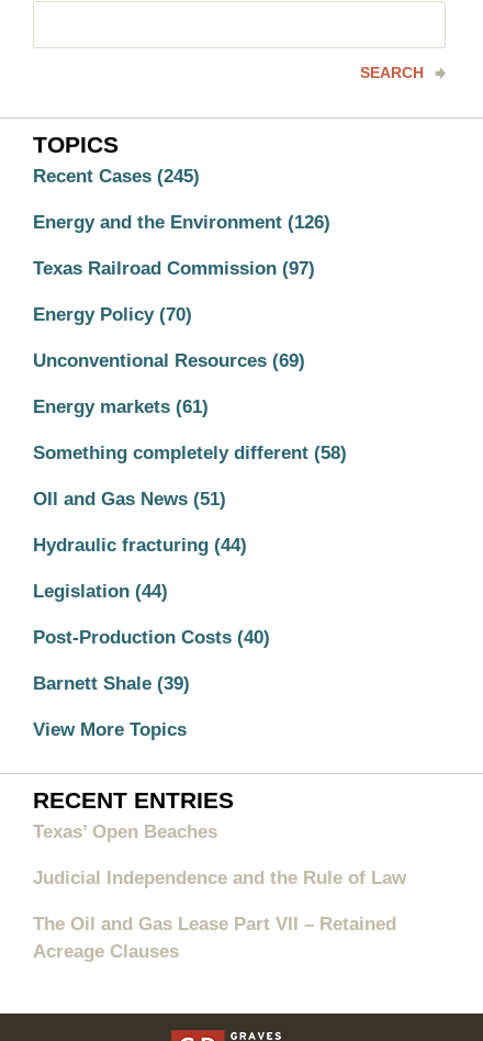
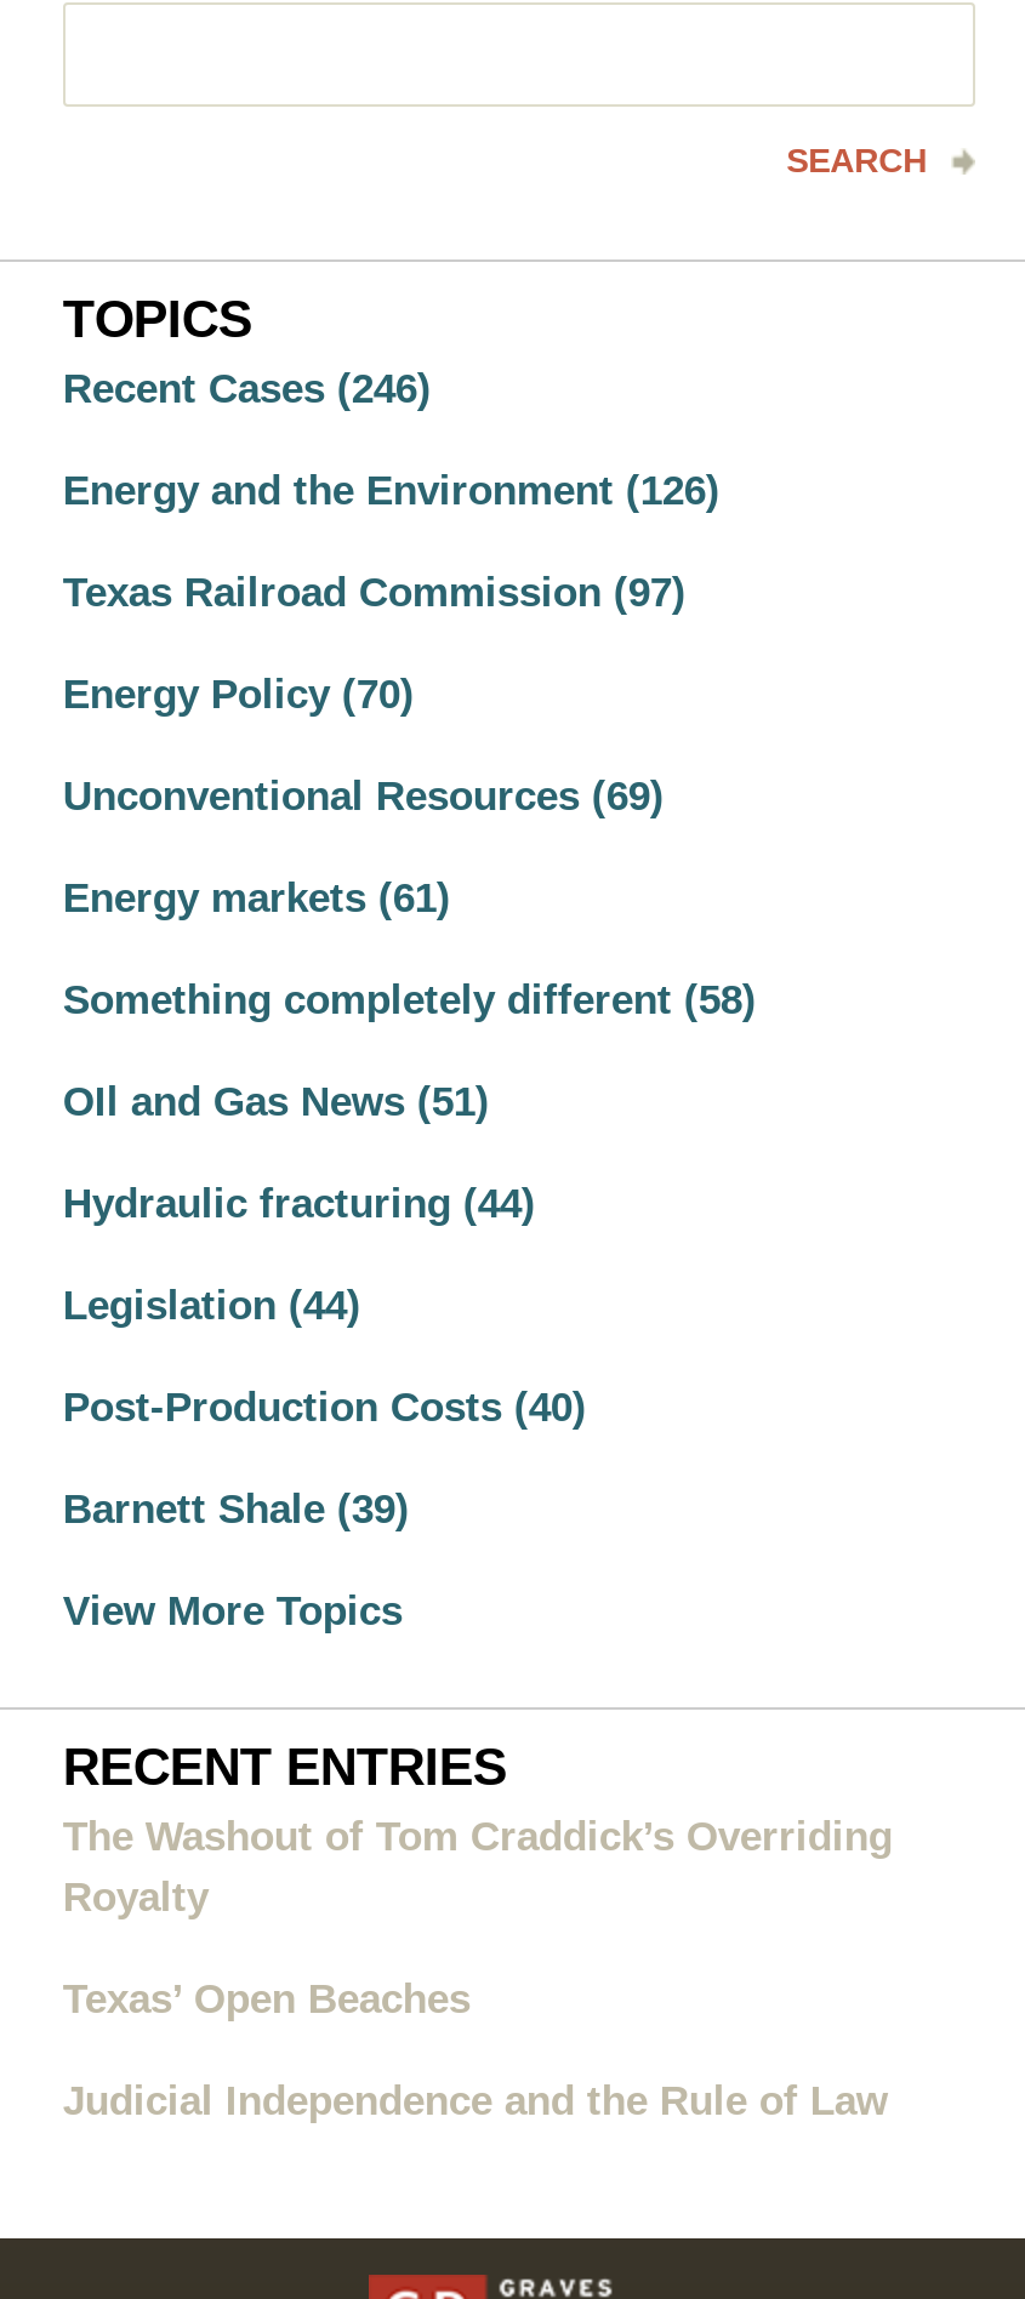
- Recent Cases (245)
+ Recent Cases (246)

+ The Washout of Tom Craddick’s Overriding
+ Royalty

moved down: Texas’ Open Beaches | Judicial Independence and the Rule of Law

- The Oil and Gas Lease Part VII – Retained
- Acreage Clauses
